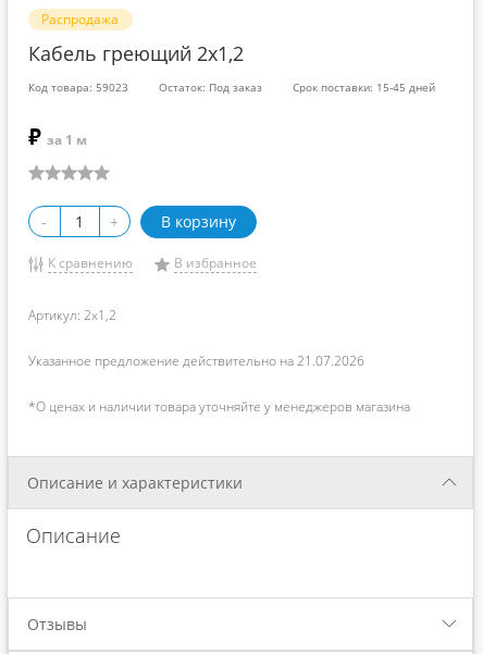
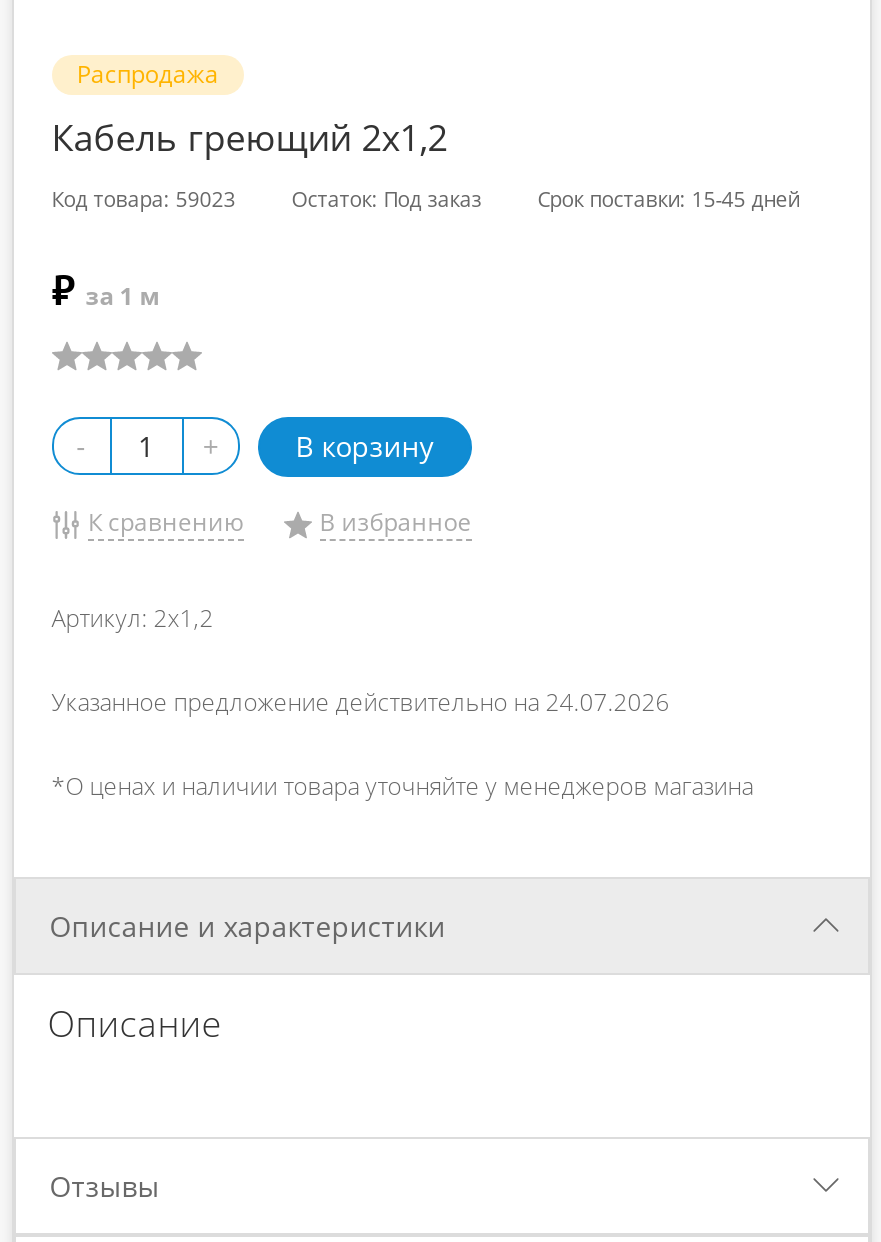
- Указанное предложение действительно на 21.07.2026
+ Указанное предложение действительно на 24.07.2026
